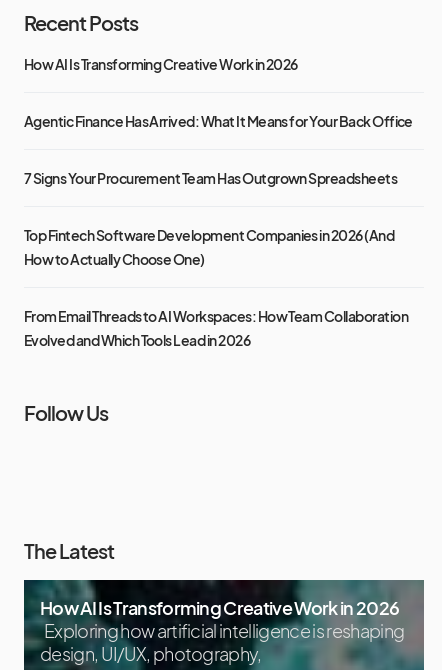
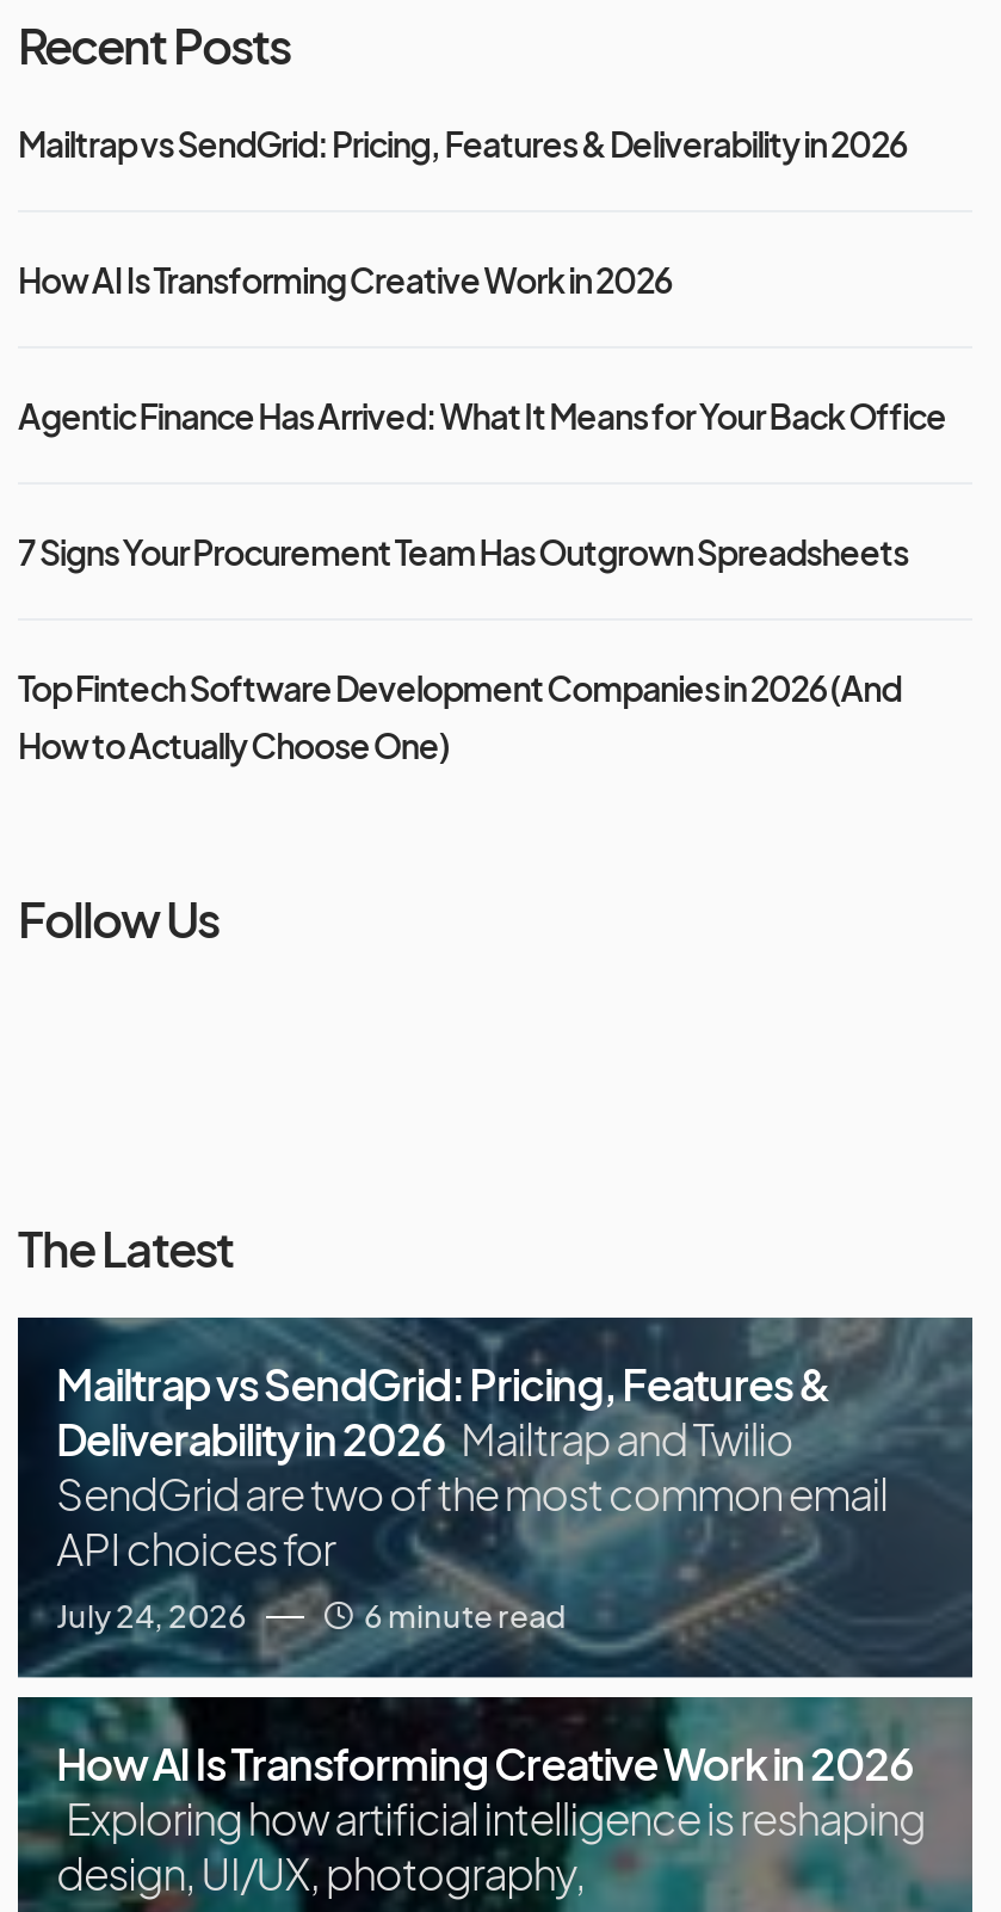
+ Mailtrap vs SendGrid: Pricing, Features & Deliverability in 2026

- From Email Threads to AI Workspaces: How Team Collaboration
- Evolved and Which Tools Lead in 2026

moved up: Follow Us | The Latest

+ [image]
+ Mailtrap vs SendGrid: Pricing, Features &
+ Deliverability in 2026 Mailtrap and Twilio
+ SendGrid are two of the most common email
+ API choices for
+ July 24, 2026
+ 6 minute read
